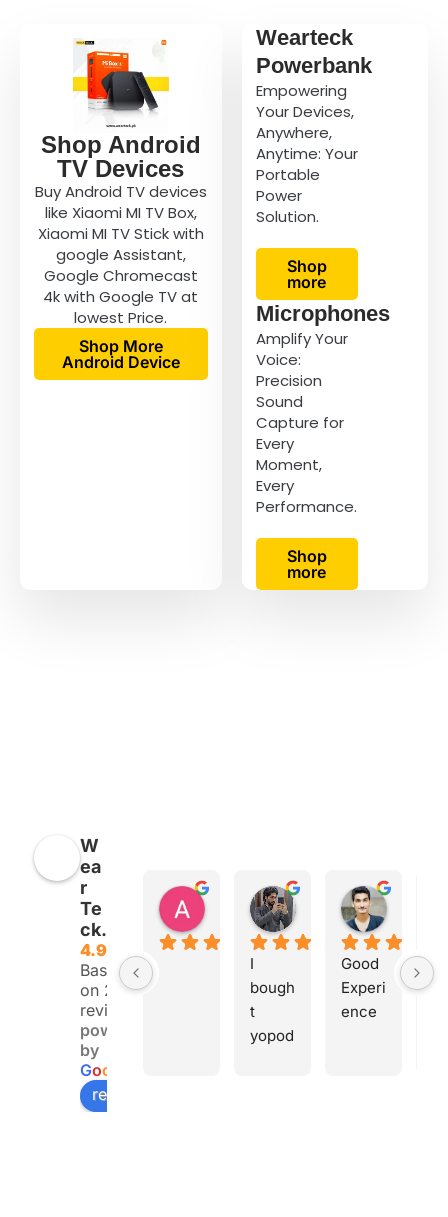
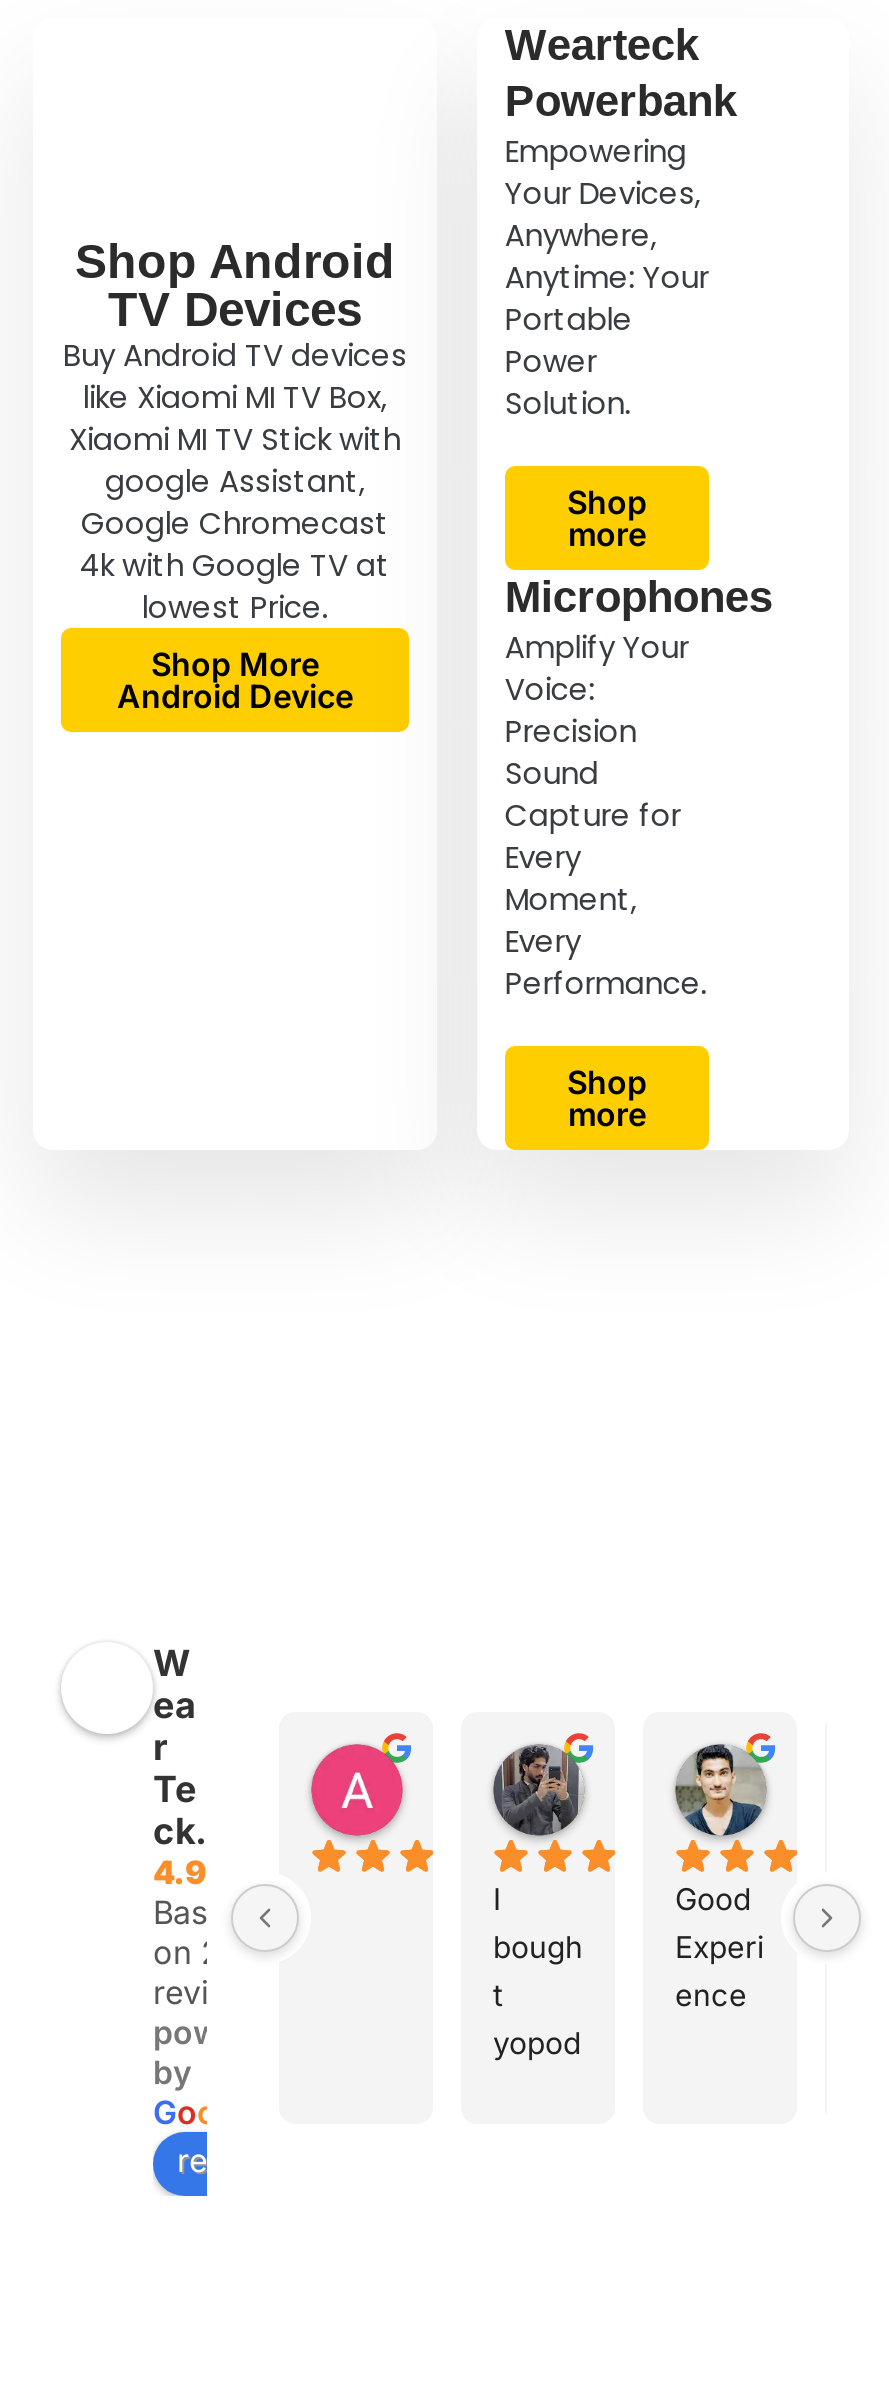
- [image]
